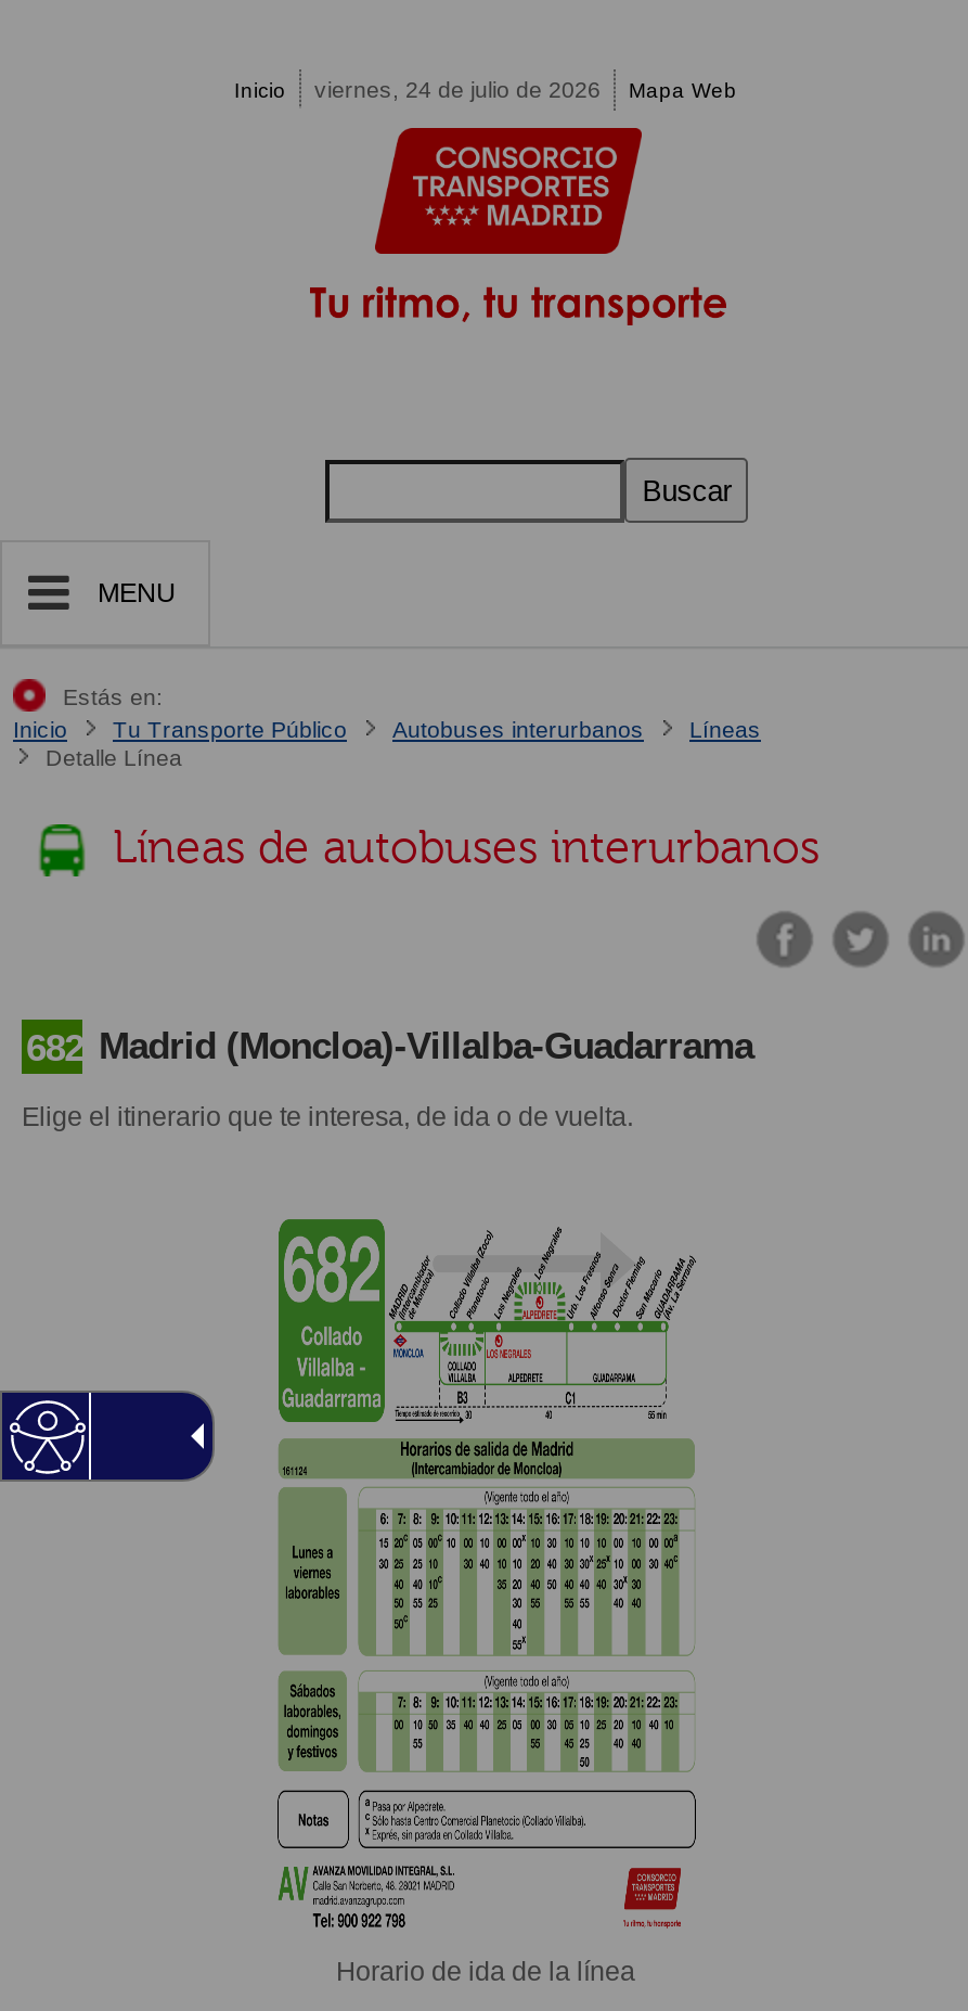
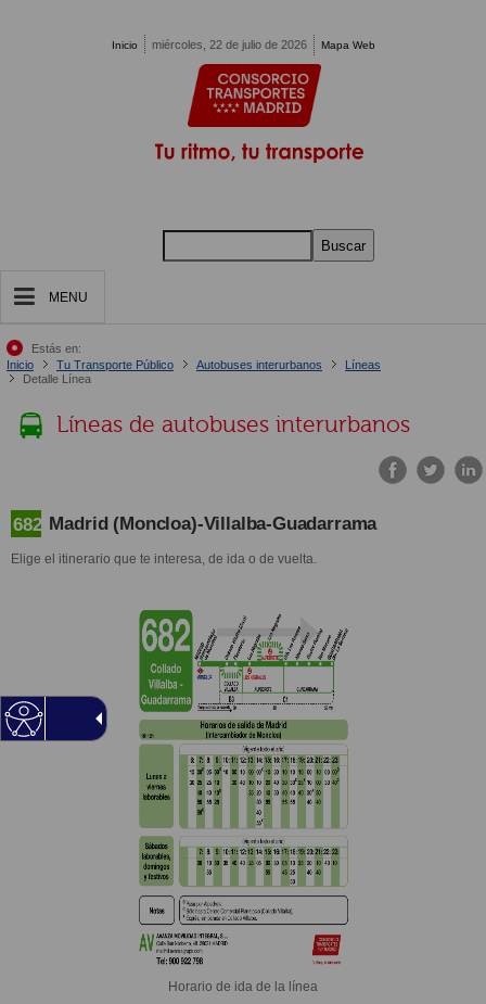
- viernes, 24 de julio de 2026
+ miércoles, 22 de julio de 2026
